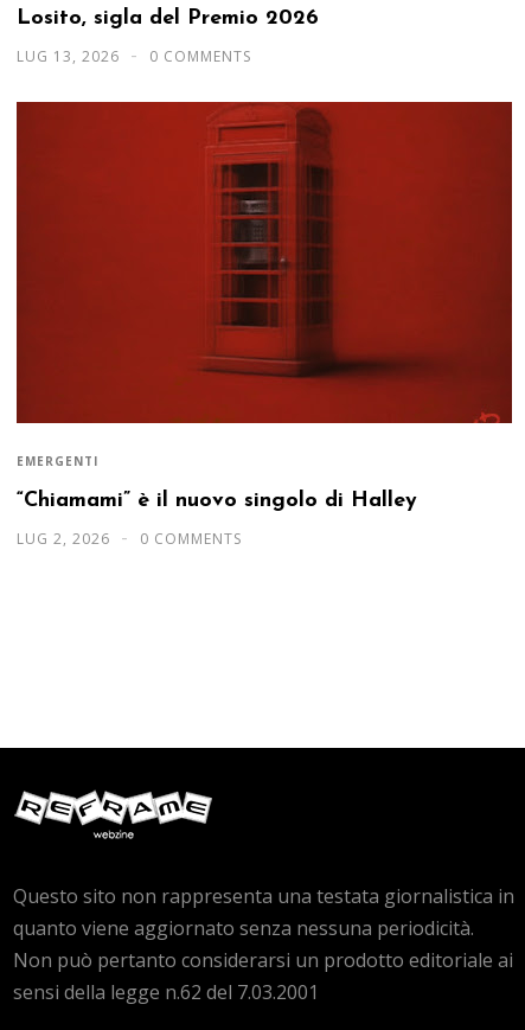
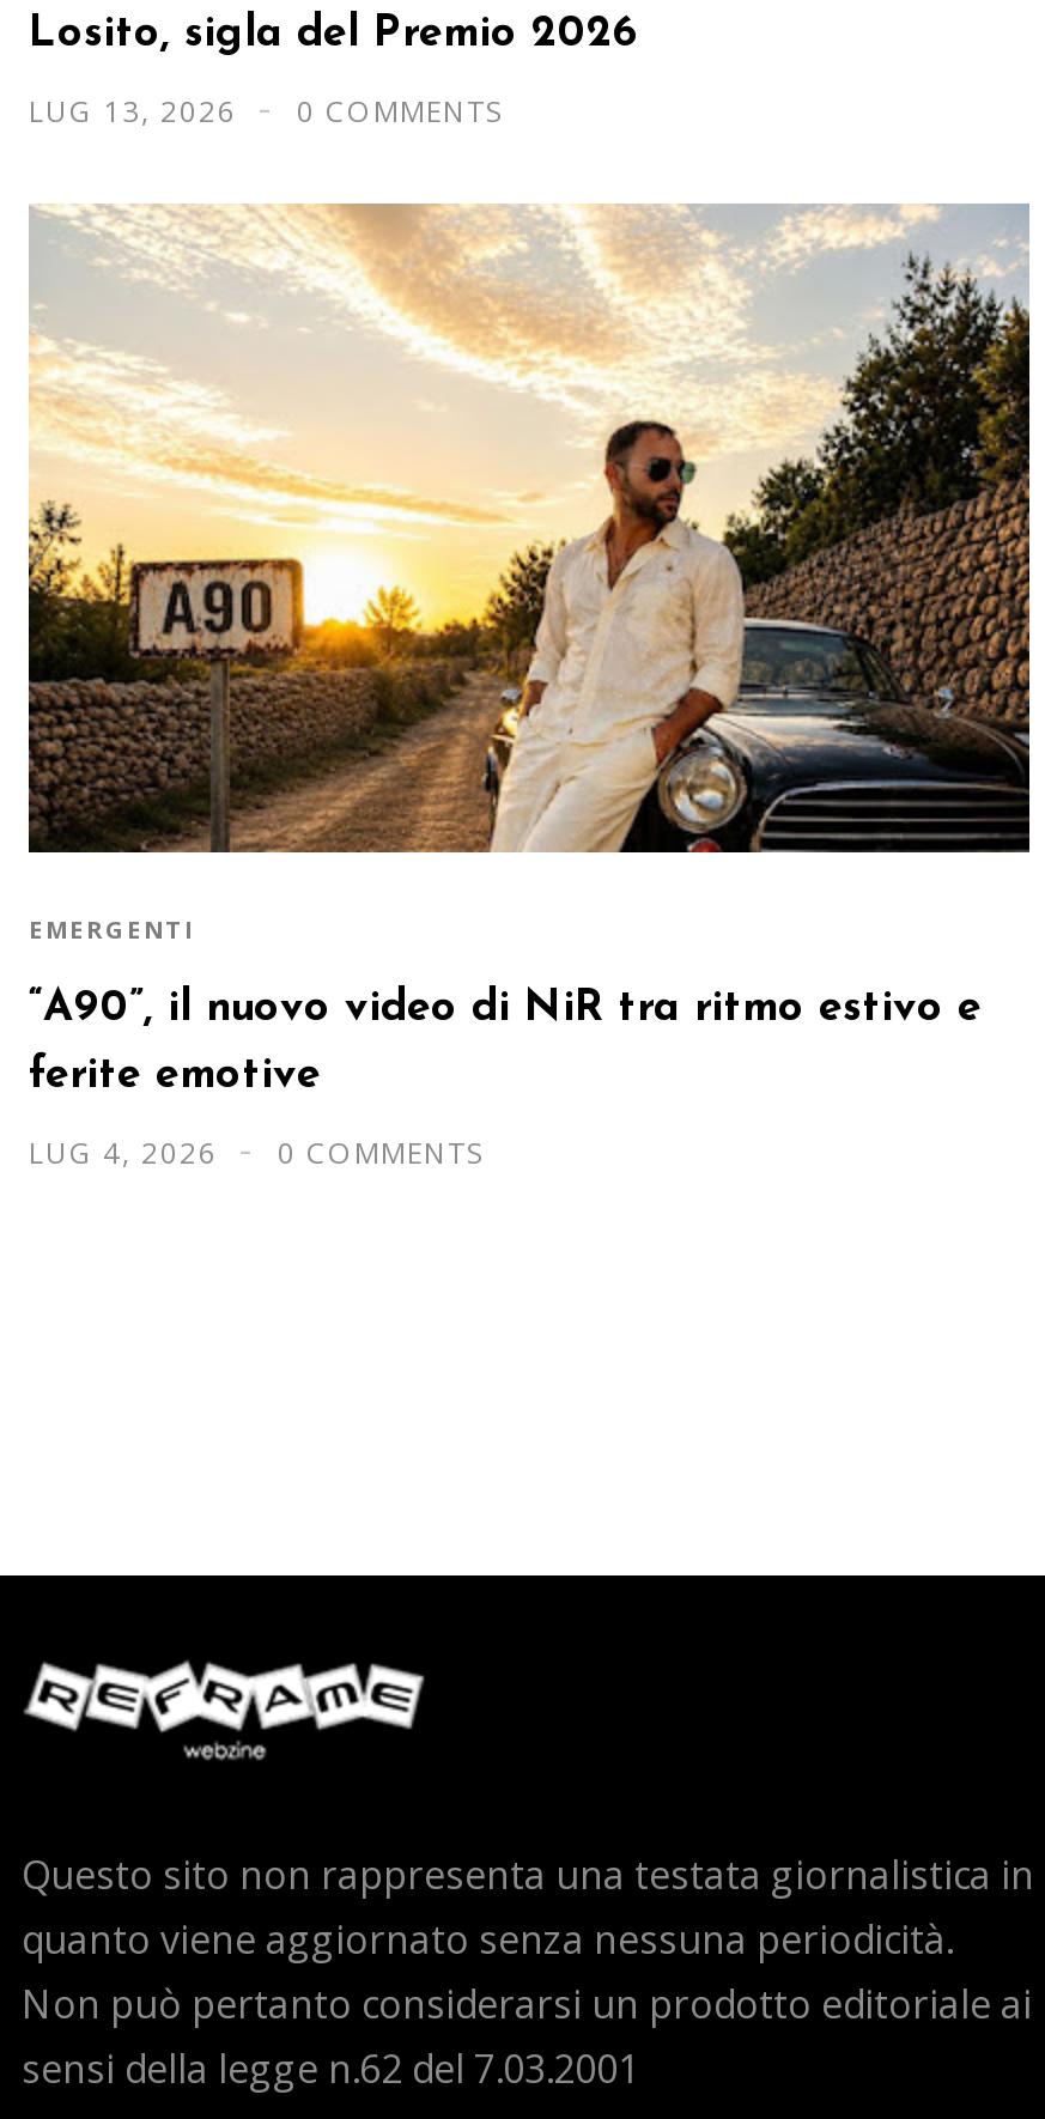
- [image]
+ [image]

- “Chiamami” è il nuovo singolo di Halley
- LUG 2, 2026
+ “A90”, il nuovo video di NiR tra ritmo estivo e
+ ferite emotive
+ LUG 4, 2026
